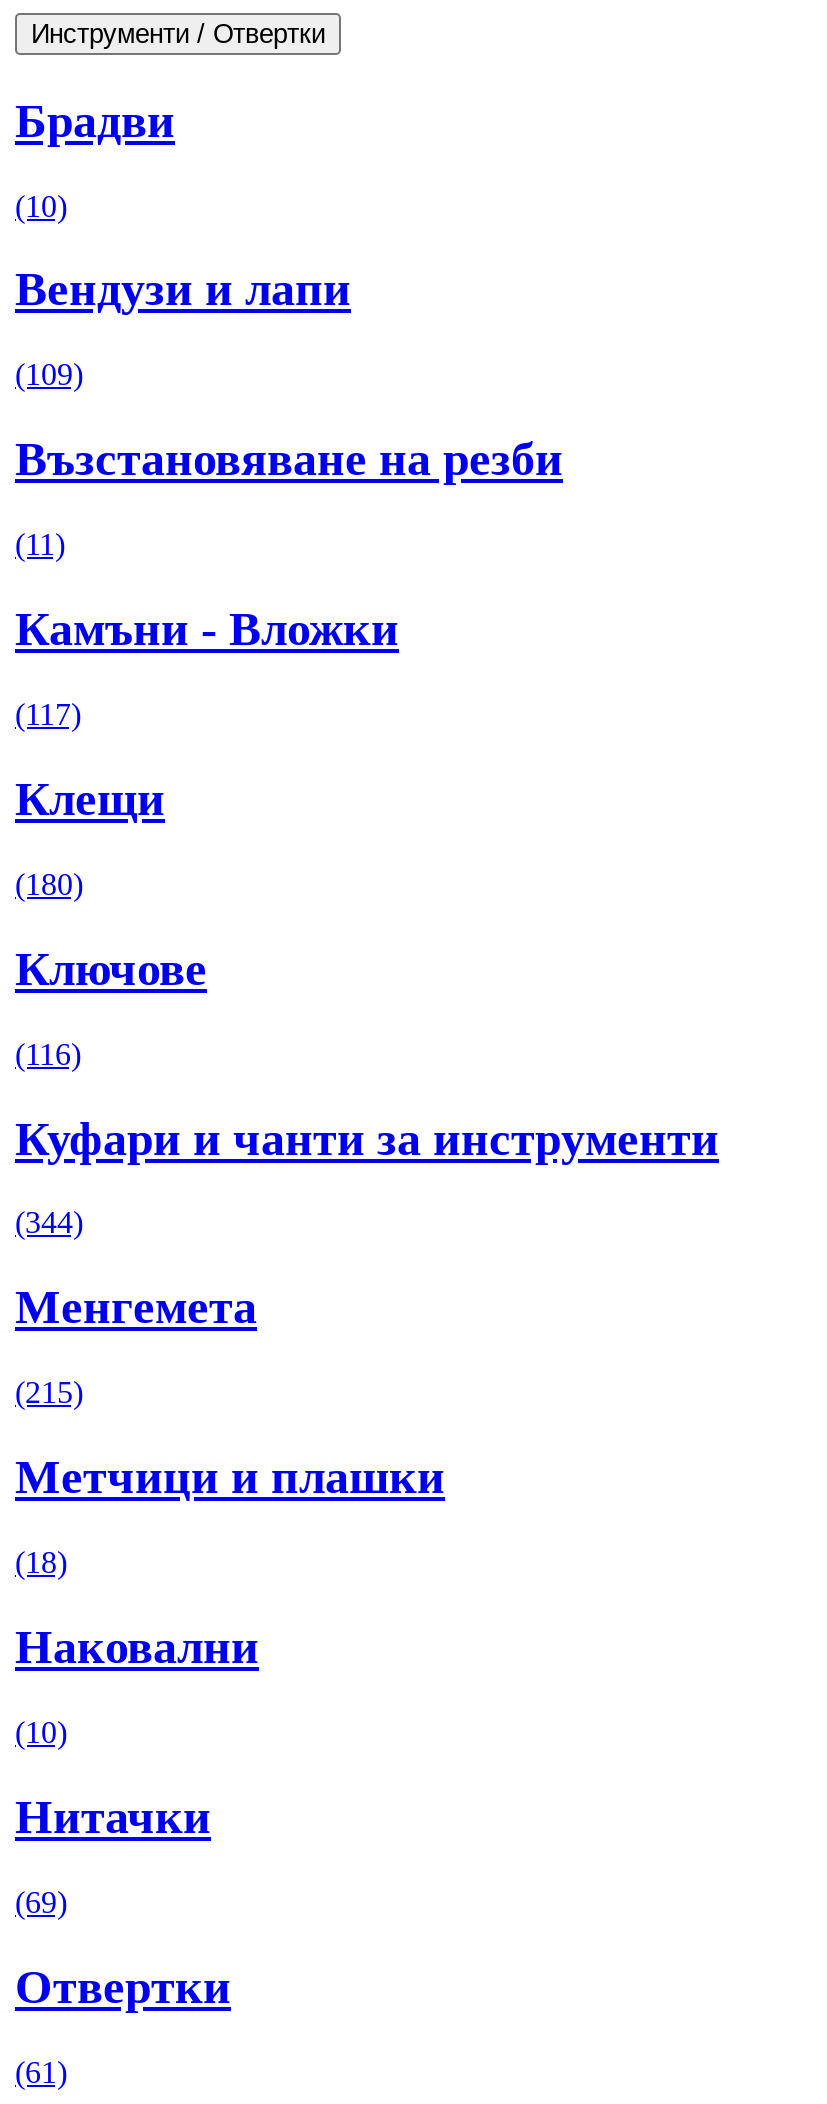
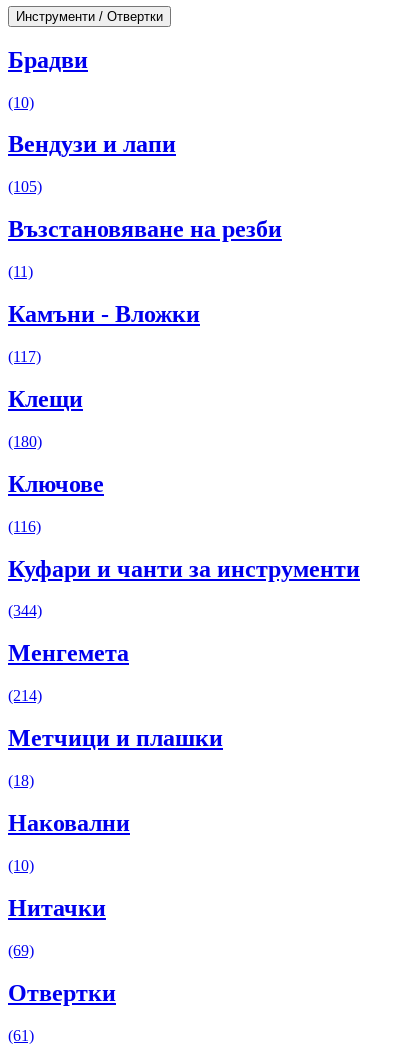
- (109)
+ (105)

- (215)
+ (214)
